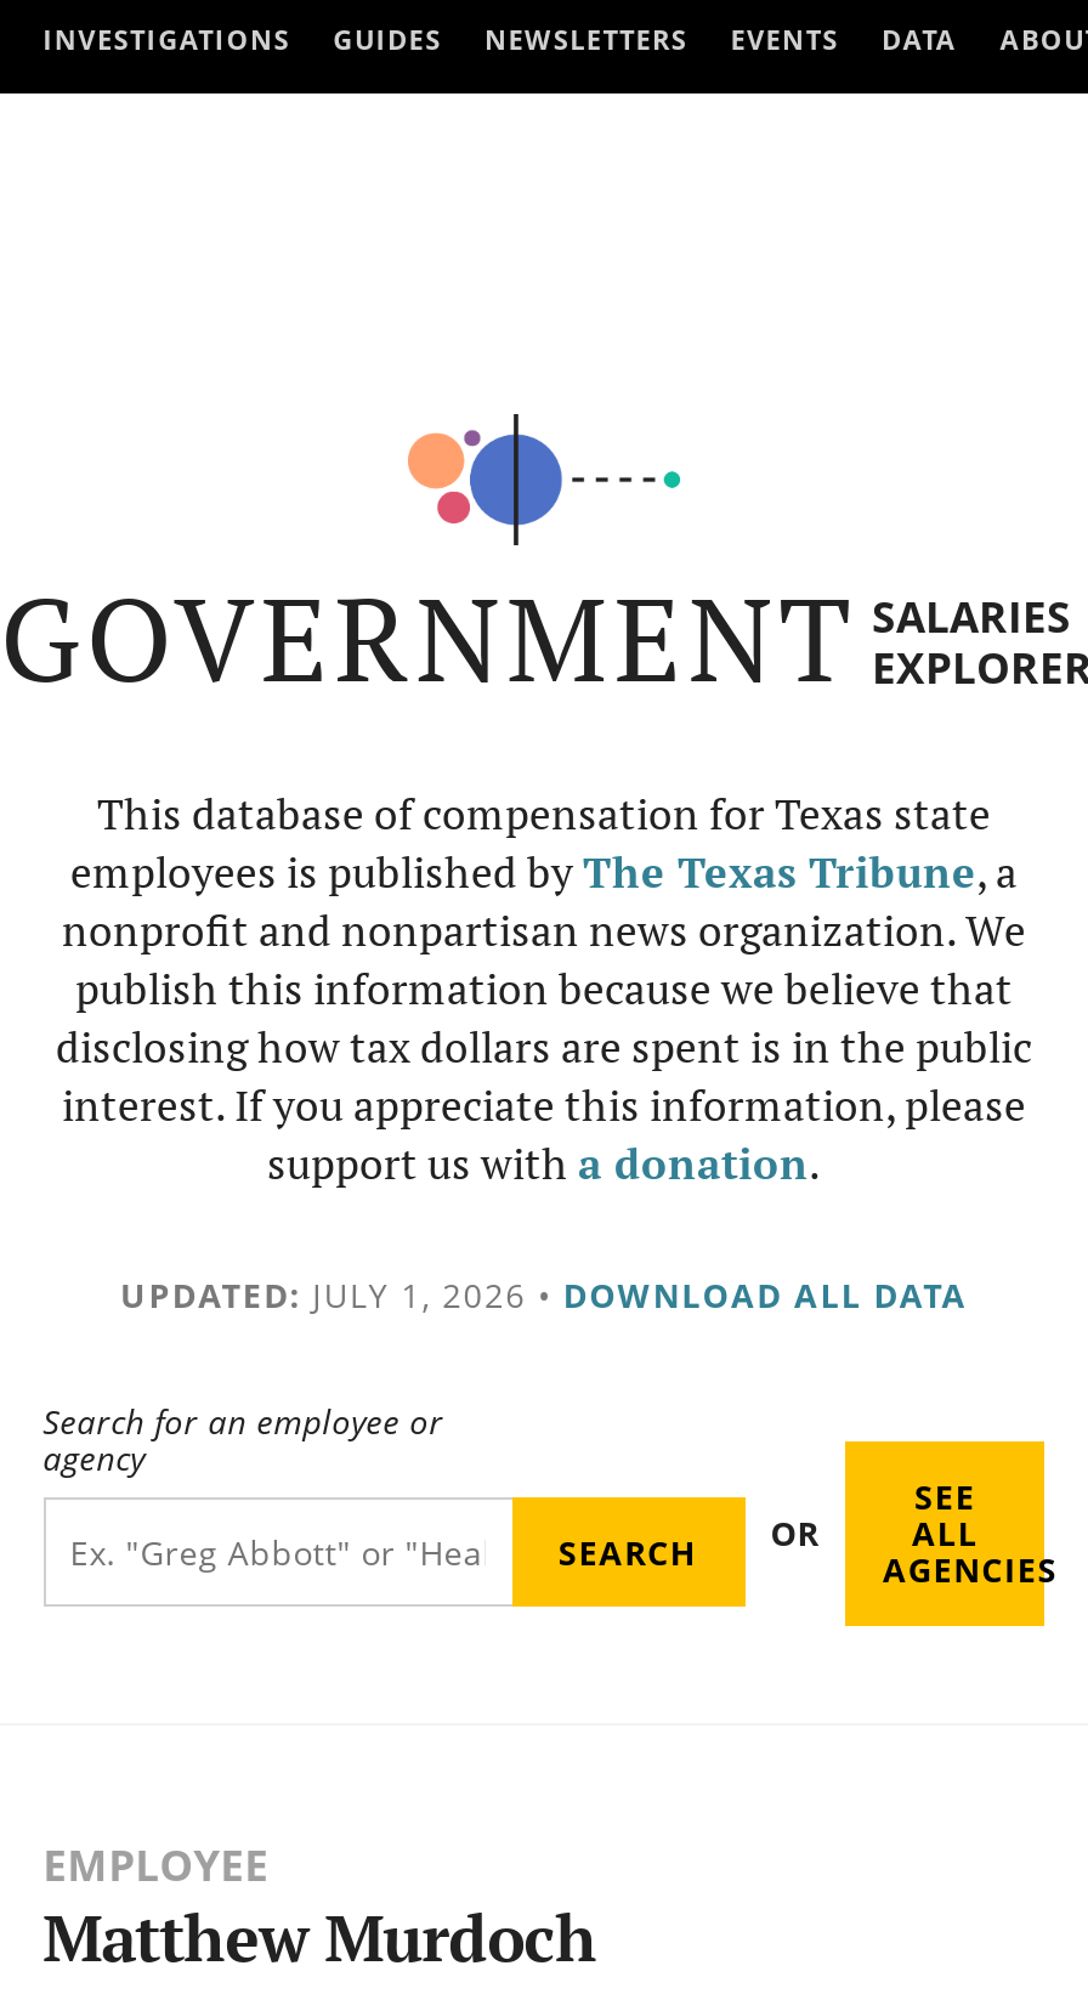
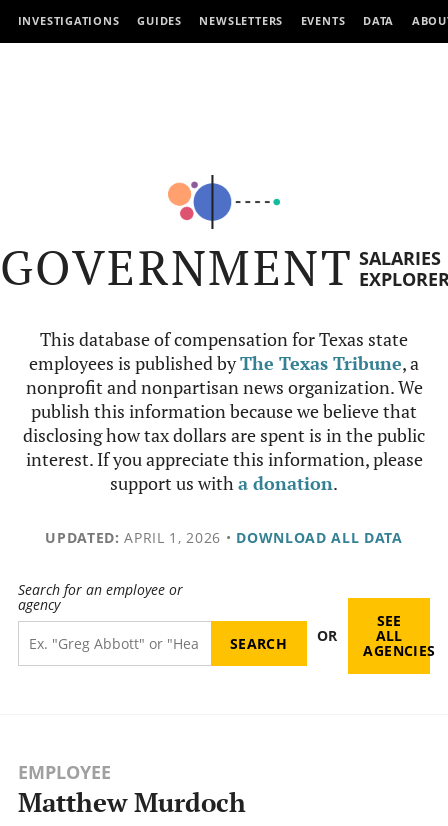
- UPDATED: JULY 1, 2026 • DOWNLOAD ALL DATA
+ UPDATED: APRIL 1, 2026 • DOWNLOAD ALL DATA
